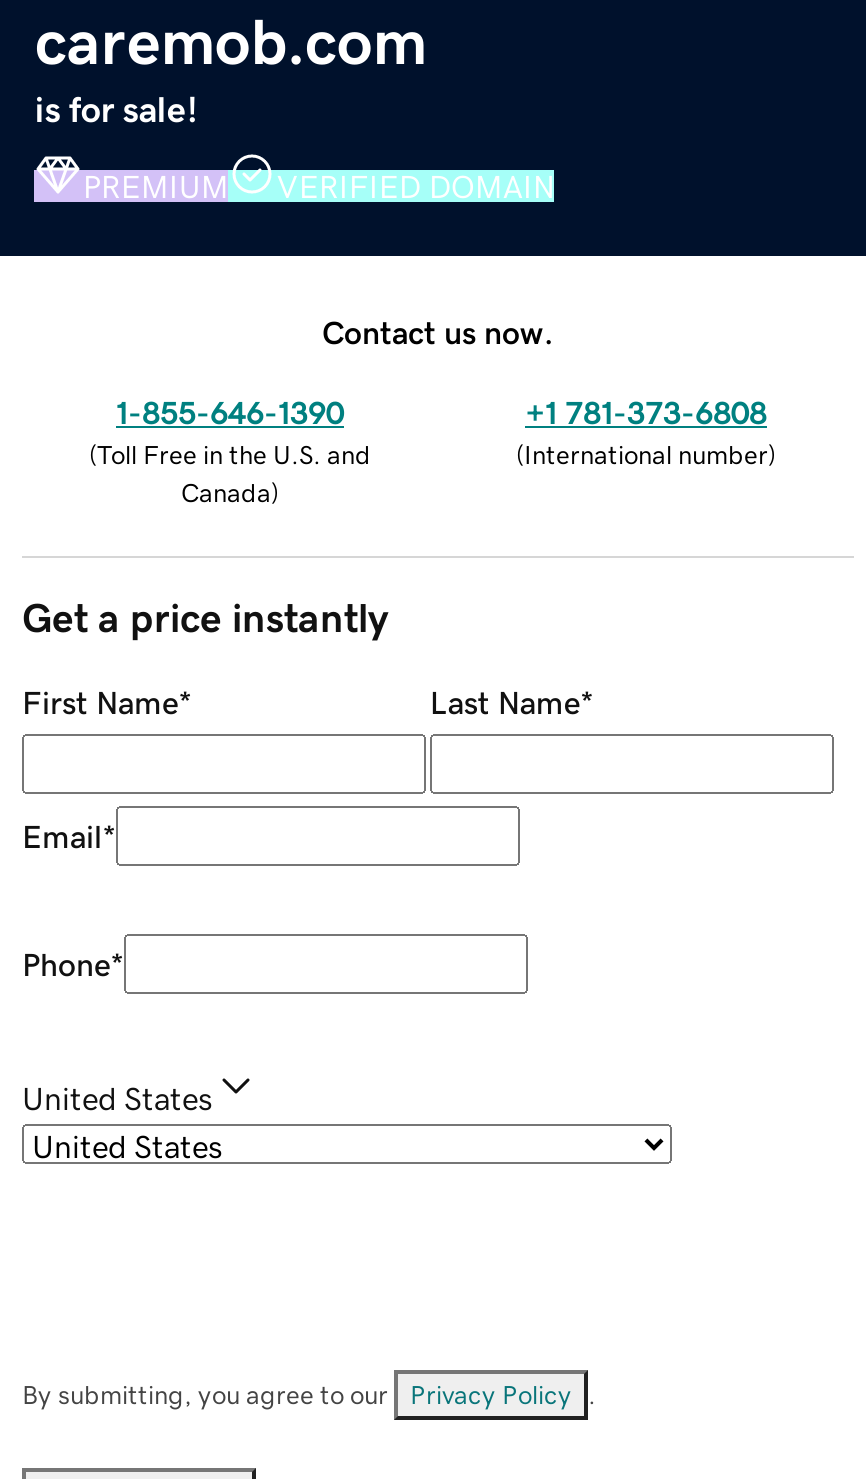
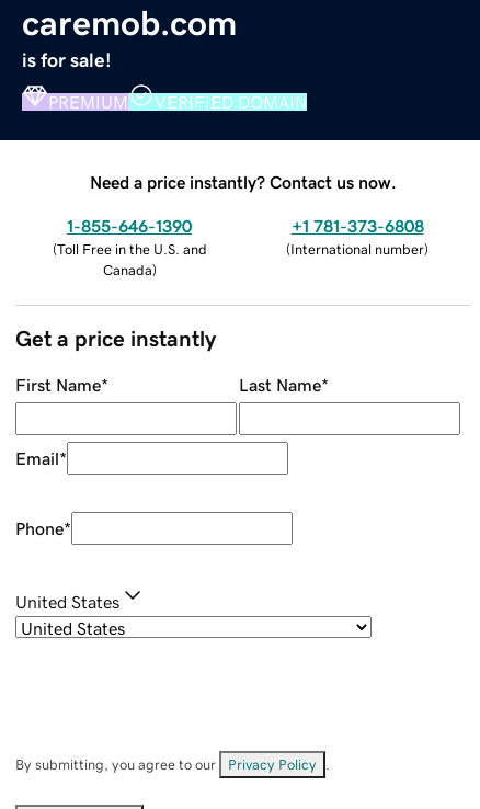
- Contact us now.
+ Need a price instantly? Contact us now.
